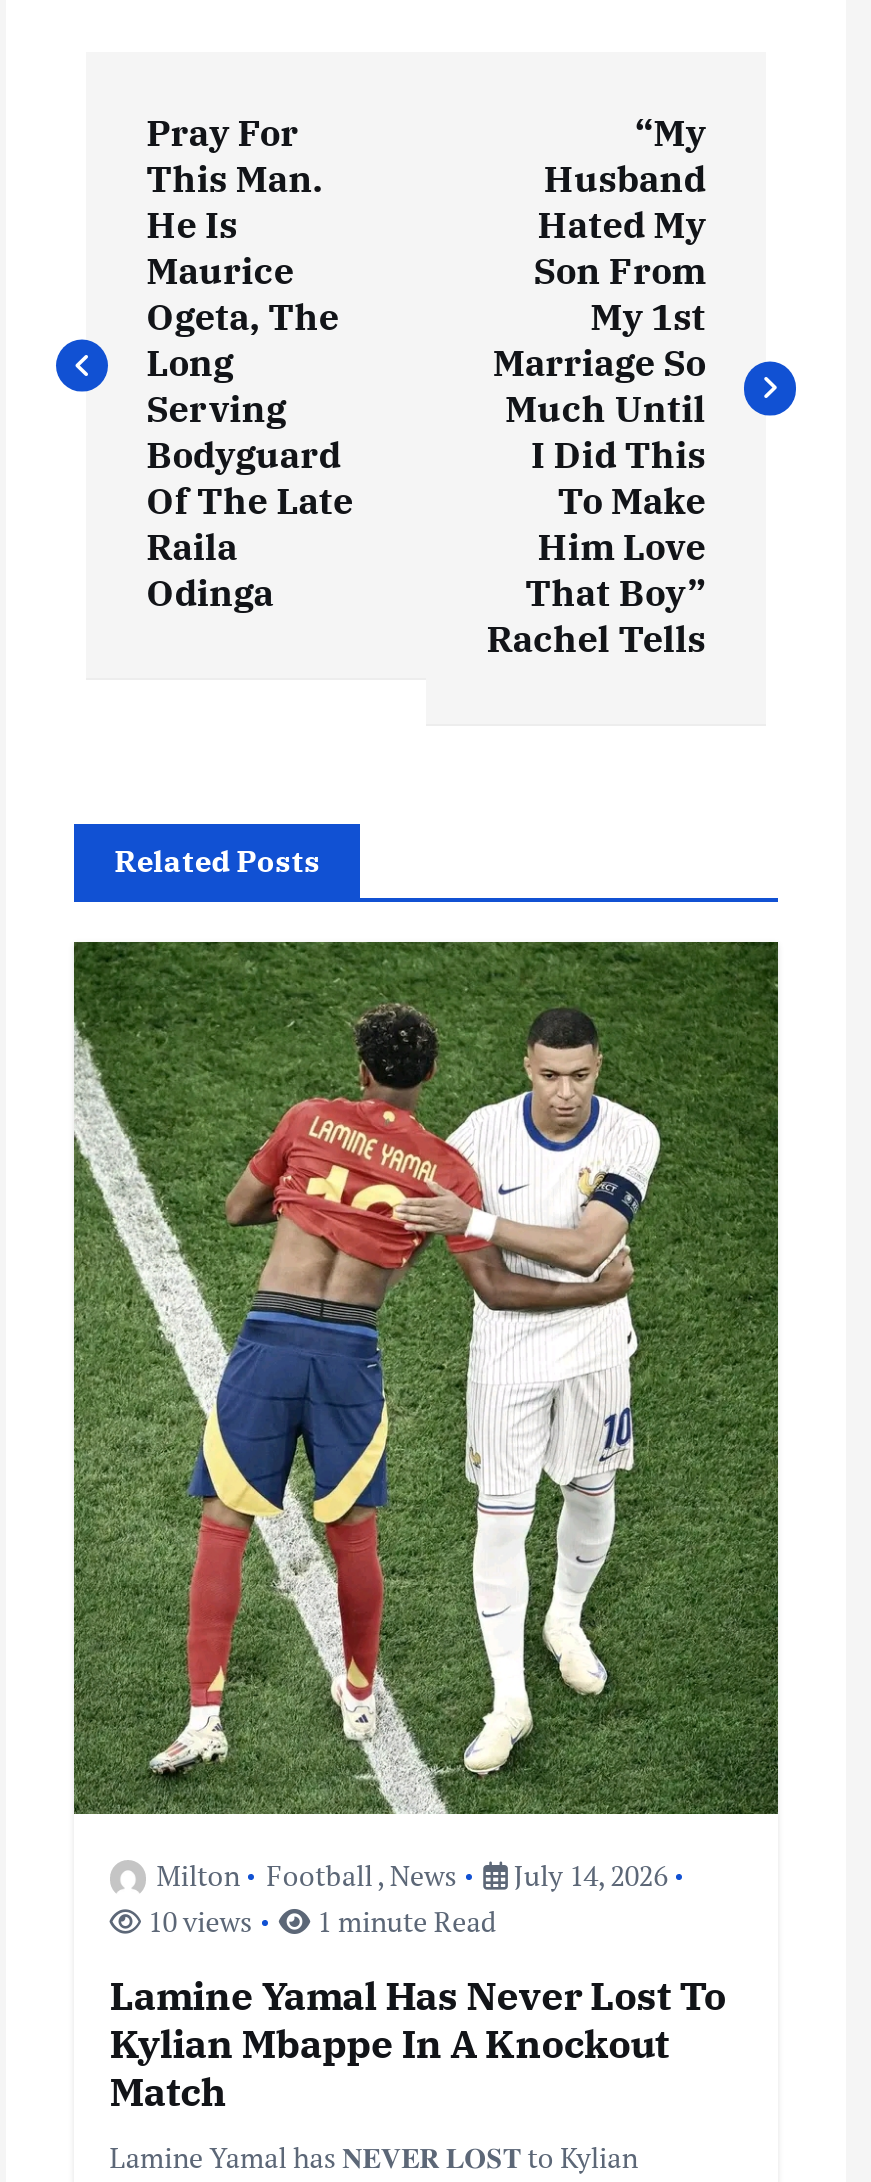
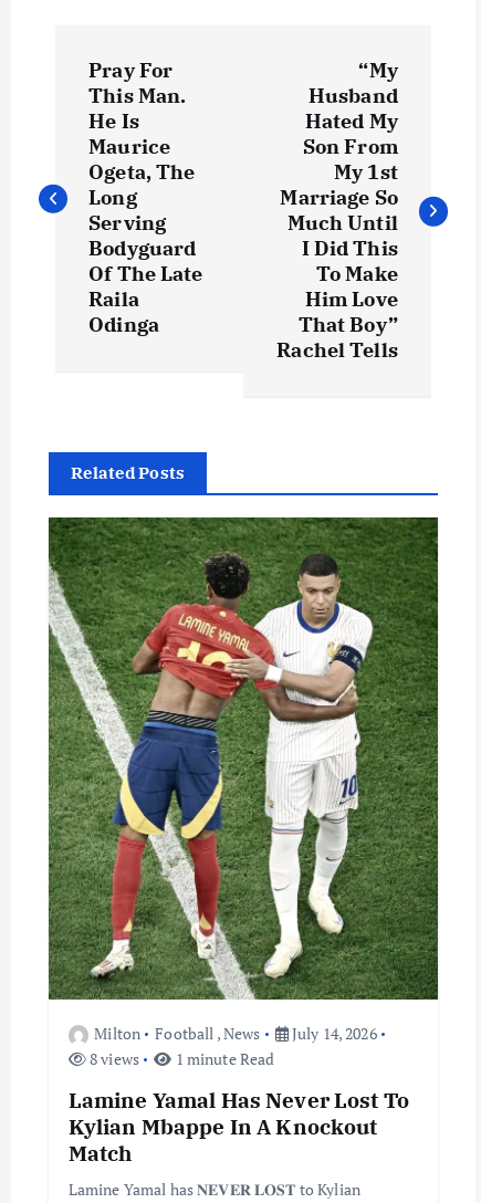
- 10 views 1 minute Read
+ 8 views 1 minute Read
